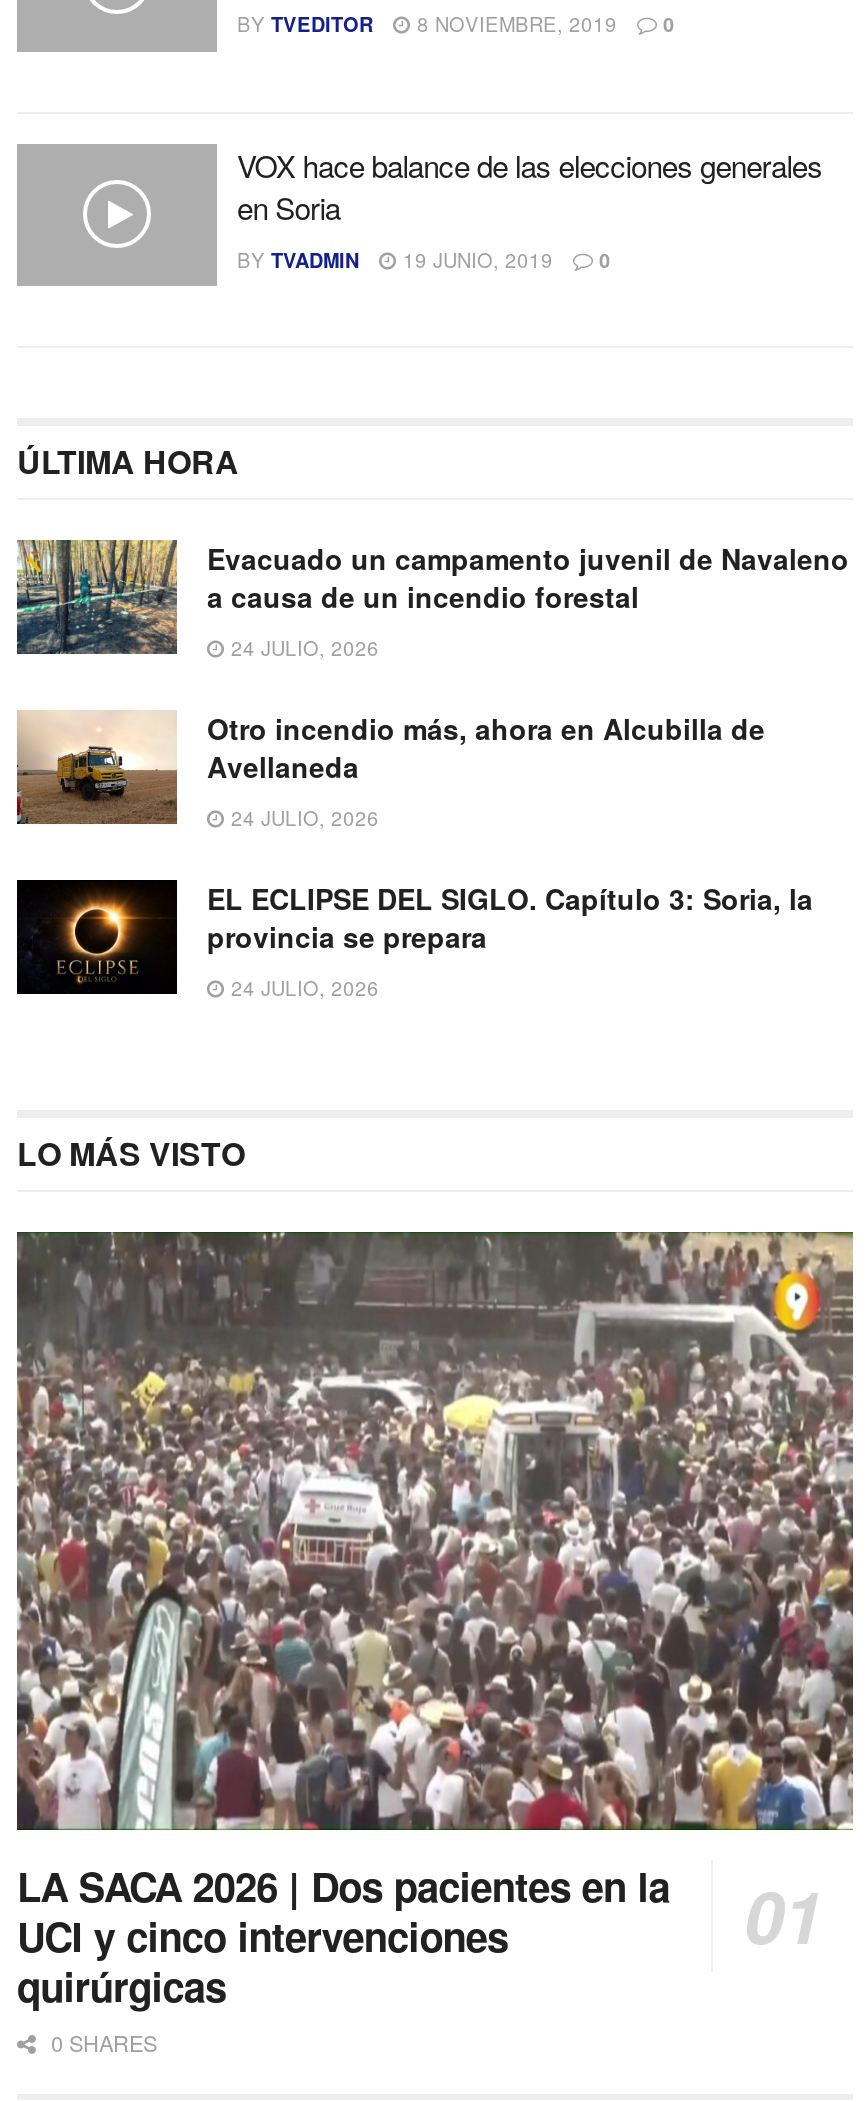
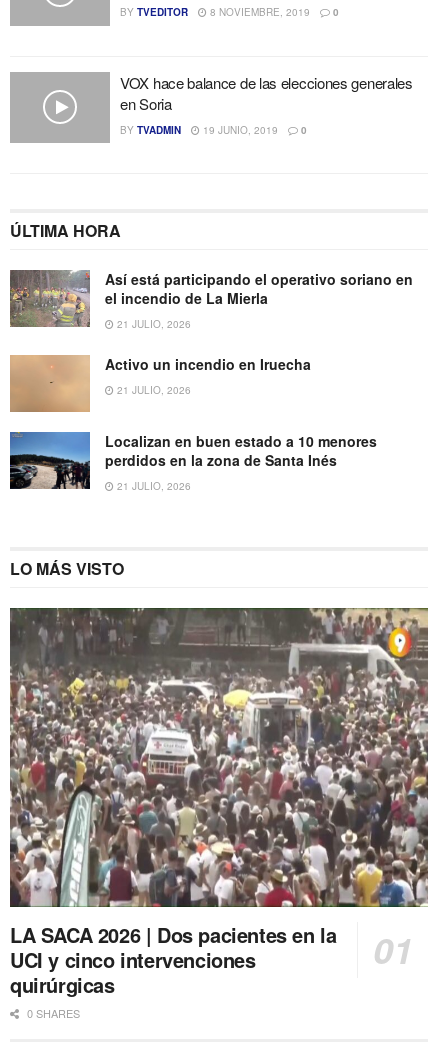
- [image]
- Evacuado un campamento juvenil de Navaleno
- a causa de un incendio forestal
- 24 JULIO, 2026
+ [image]
+ Así está participando el operativo soriano en
+ el incendio de La Mierla
+ 21 JULIO, 2026

- [image]
- Otro incendio más, ahora en Alcubilla de
- Avellaneda
- 24 JULIO, 2026
+ [image]
+ Activo un incendio en Iruecha
+ 21 JULIO, 2026

- [image]
- EL ECLIPSE DEL SIGLO. Capítulo 3: Soria, la
- provincia se prepara
- 24 JULIO, 2026
+ [image]
+ Localizan en buen estado a 10 menores
+ perdidos en la zona de Santa Inés
+ 21 JULIO, 2026
